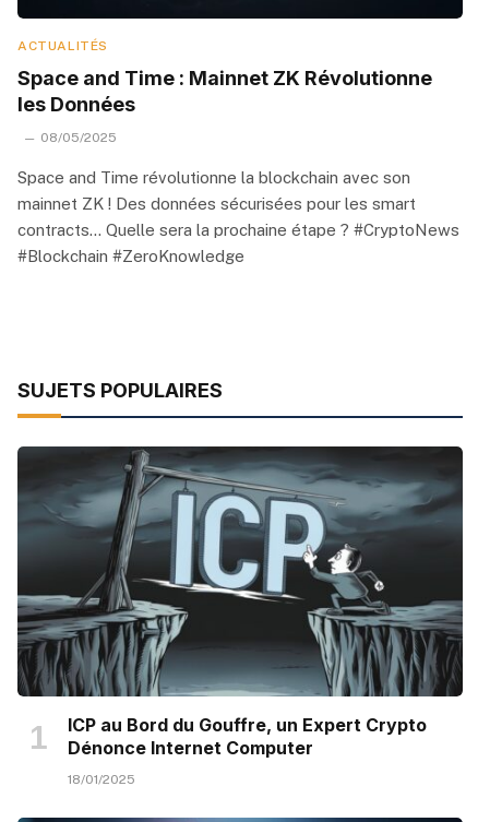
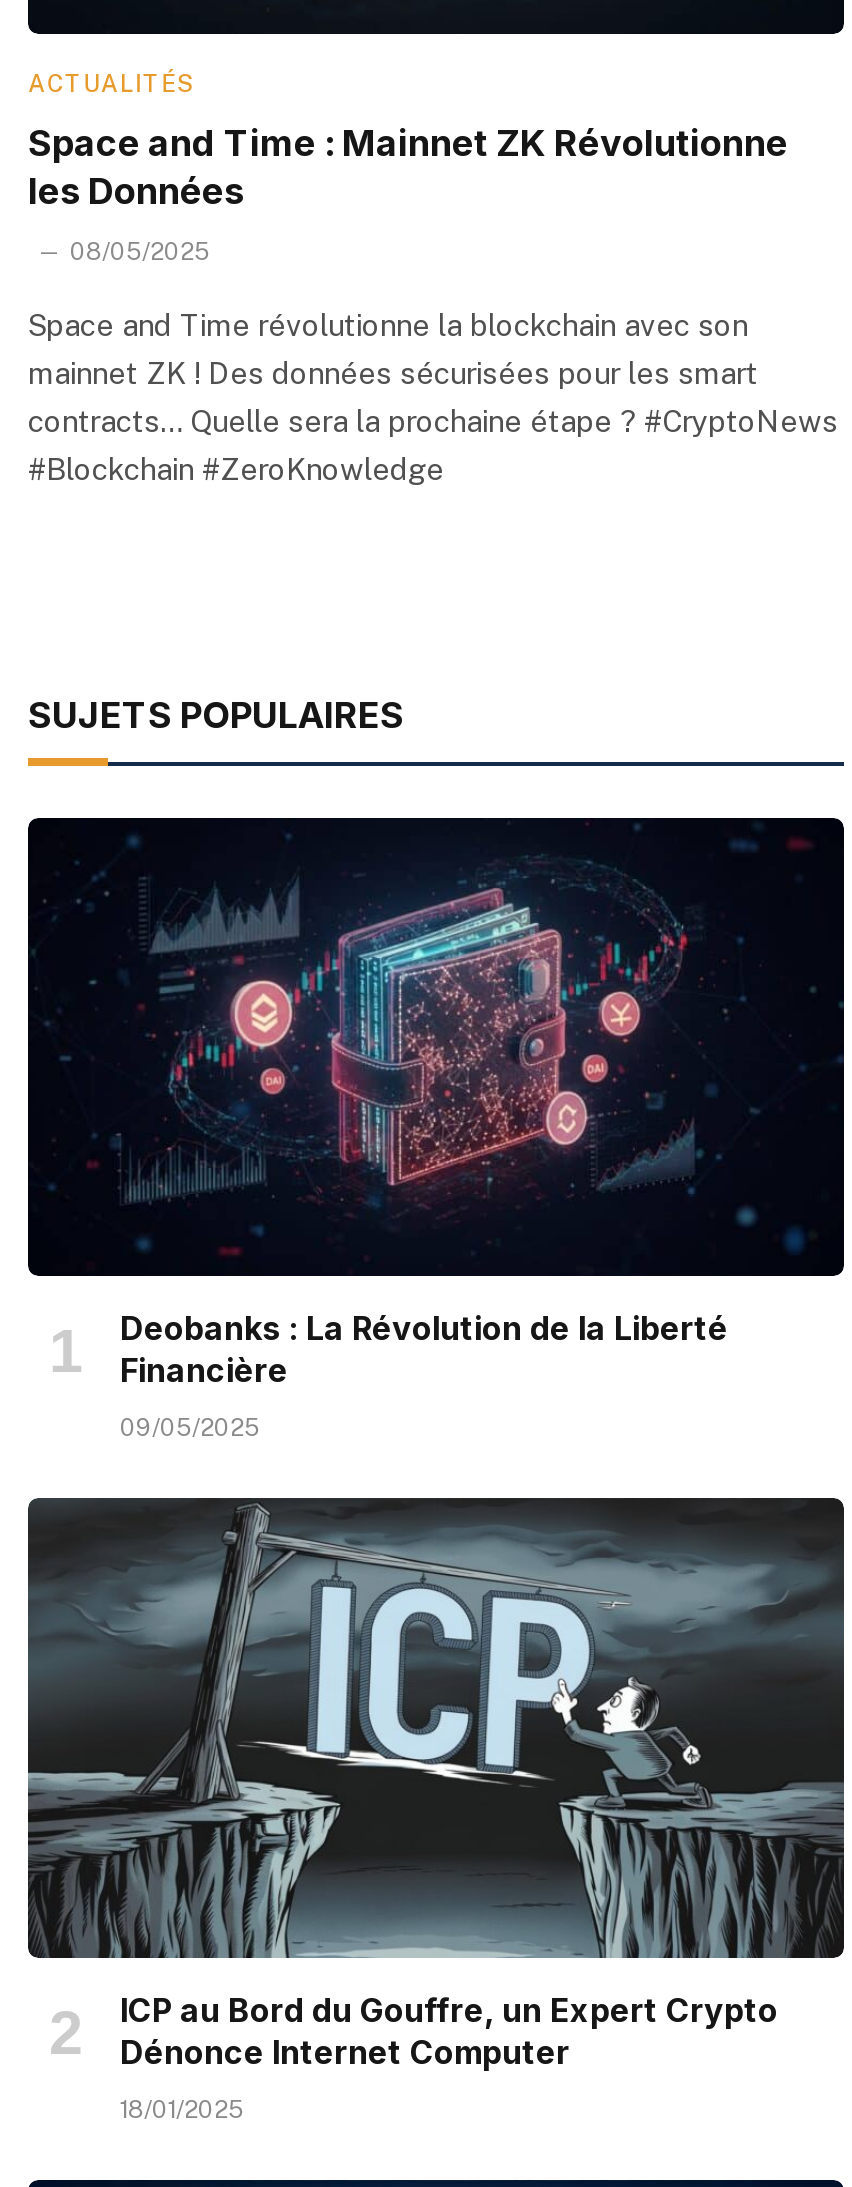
+ [image]
+ Deobanks : La Révolution de la Liberté
+ Financière
+ 09/05/2025
